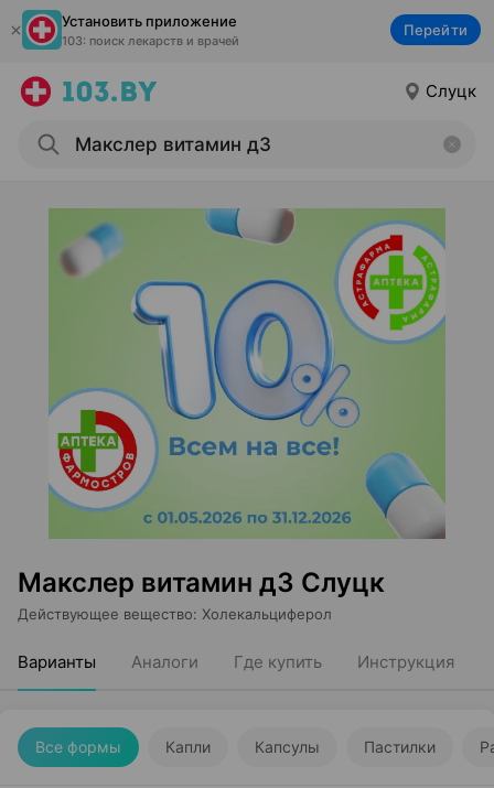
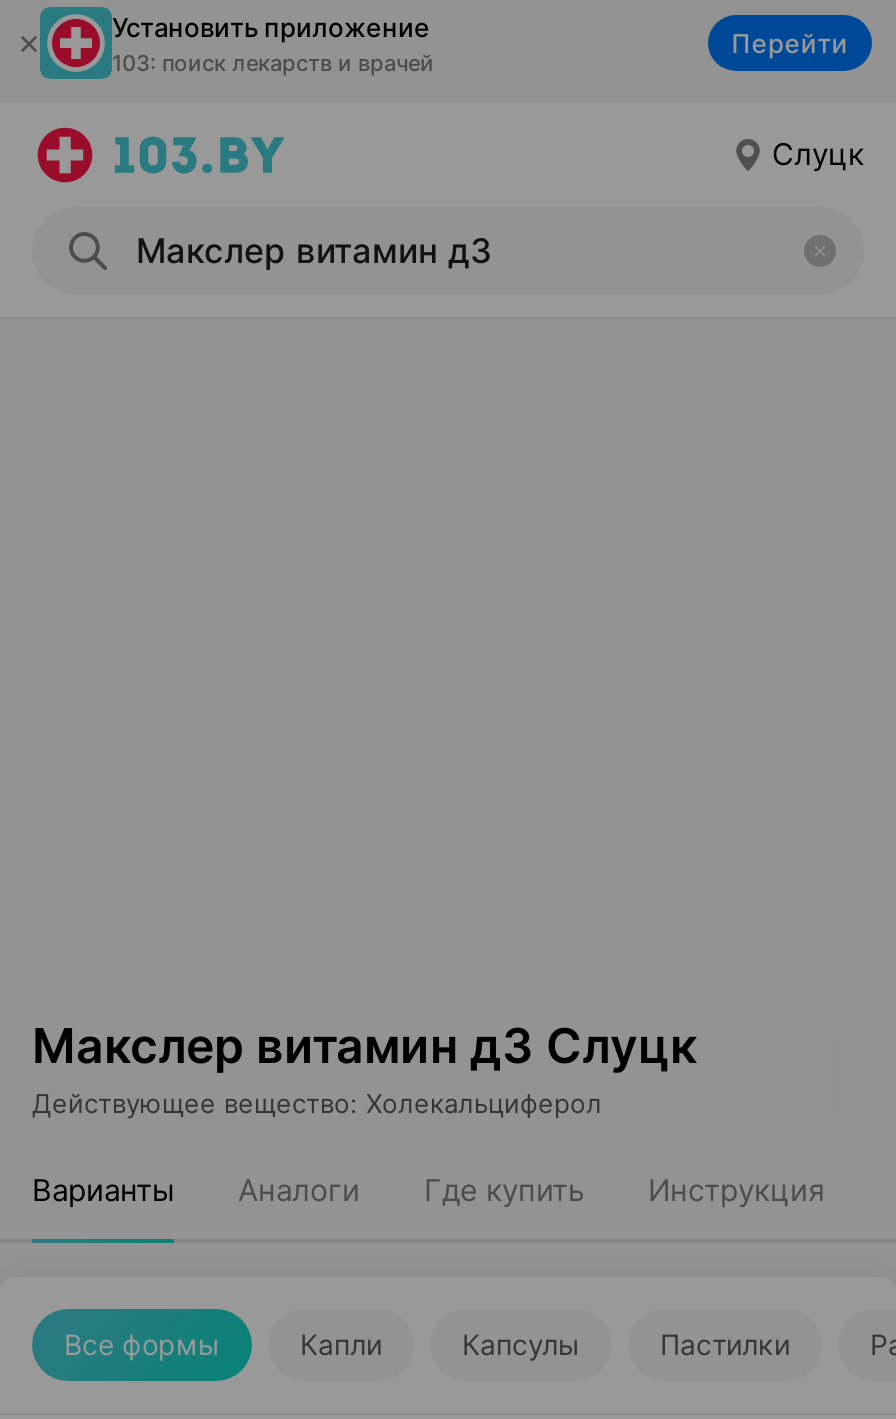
- [image]
